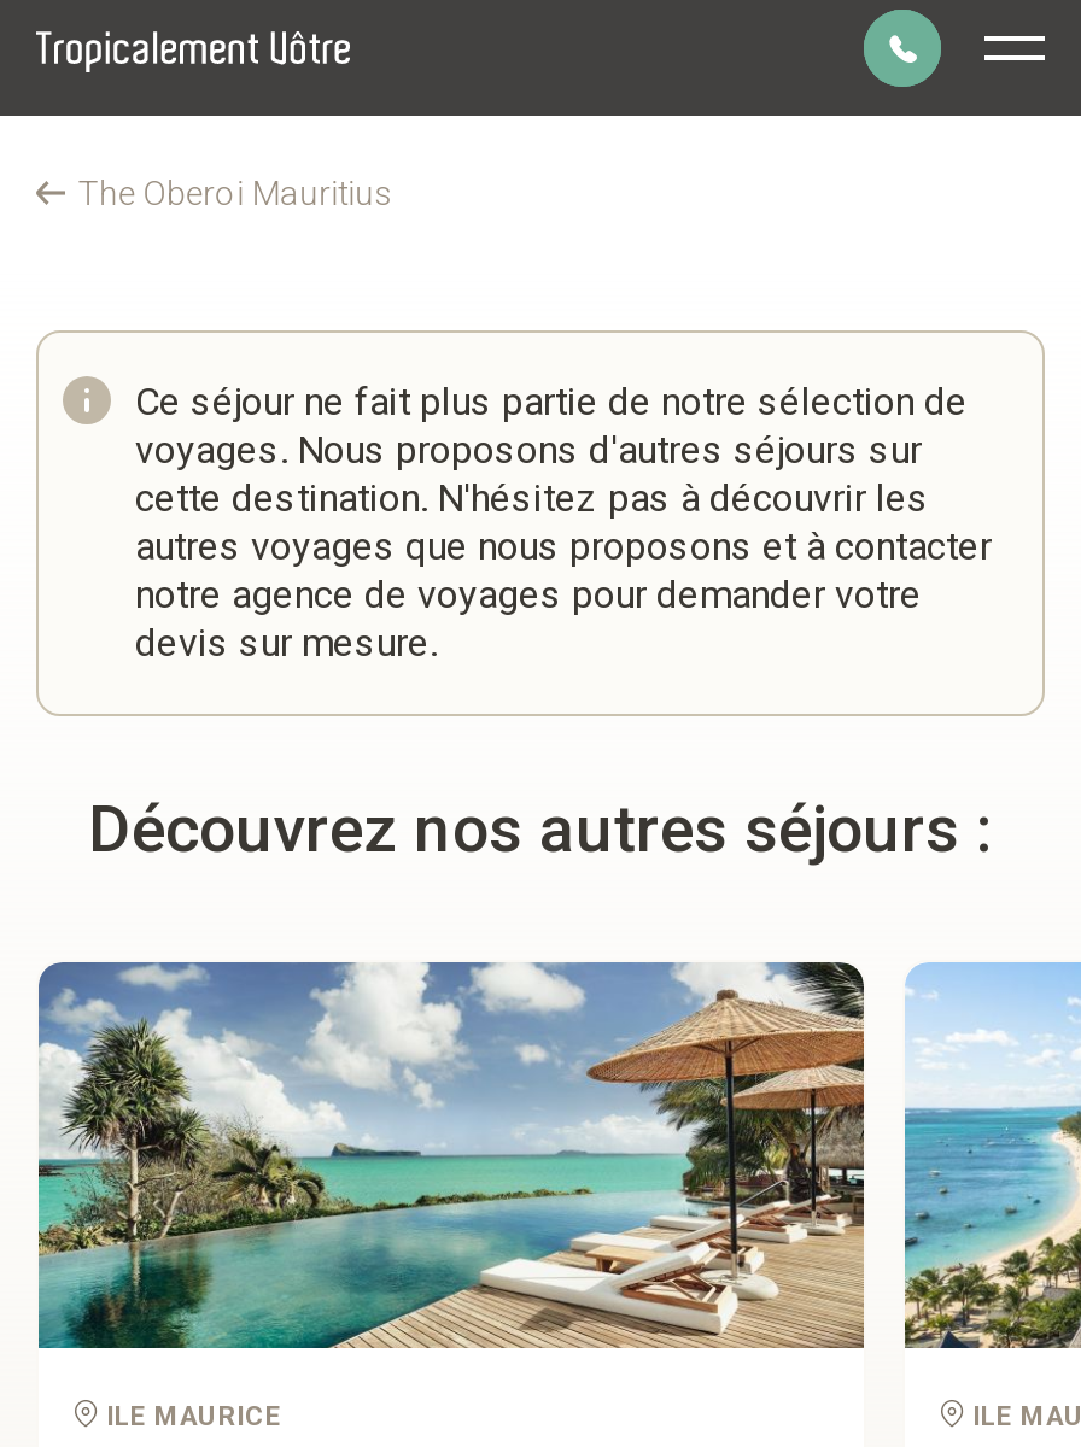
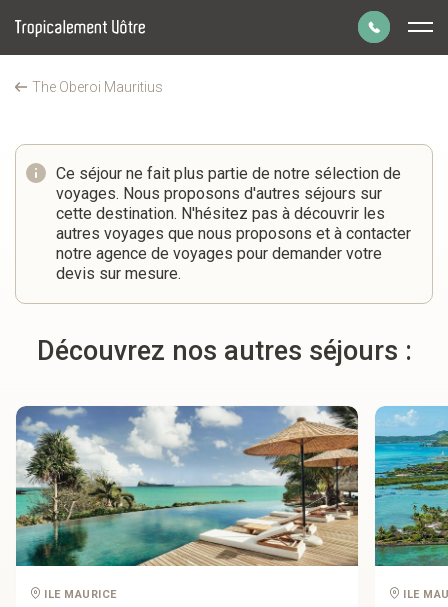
- [image]
+ [image]
